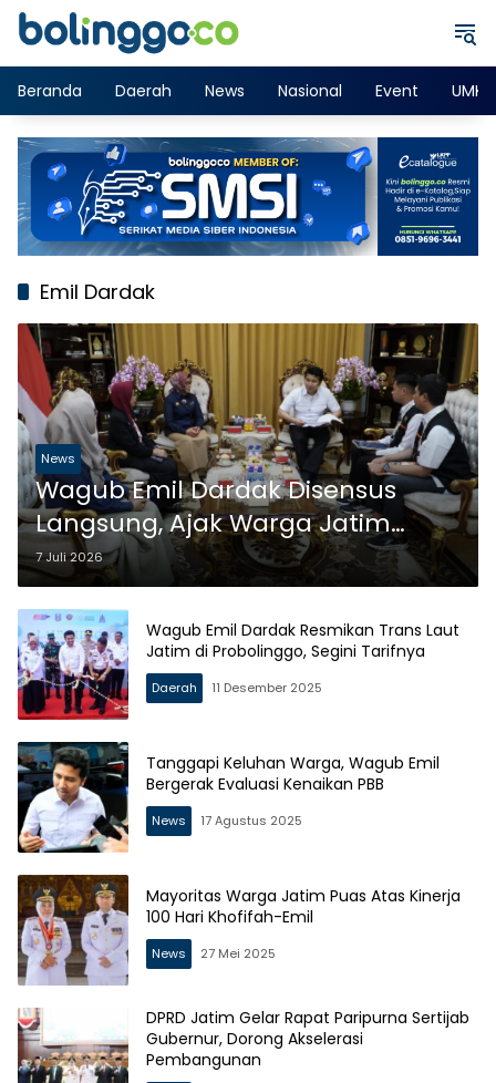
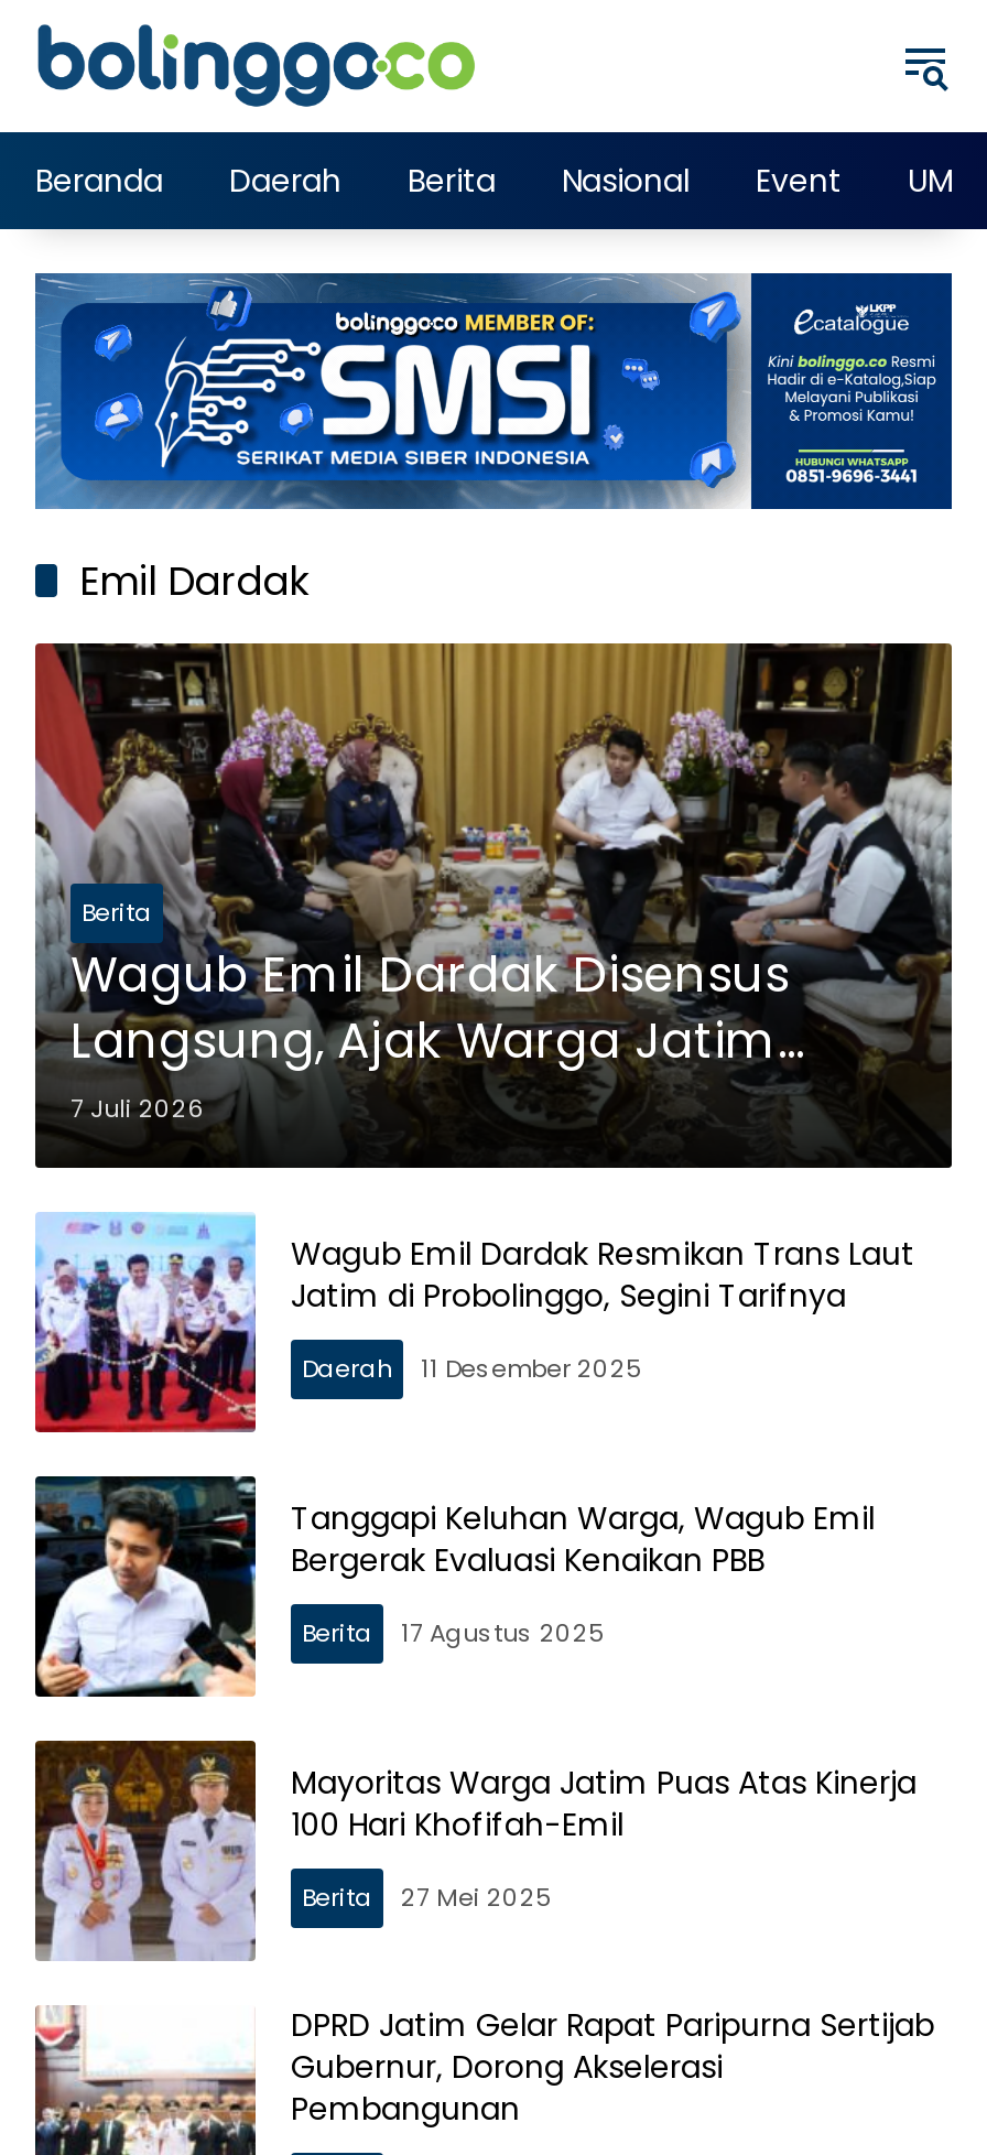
- News
+ Berita

- News
+ Berita

- News
+ Berita

- News
+ Berita
